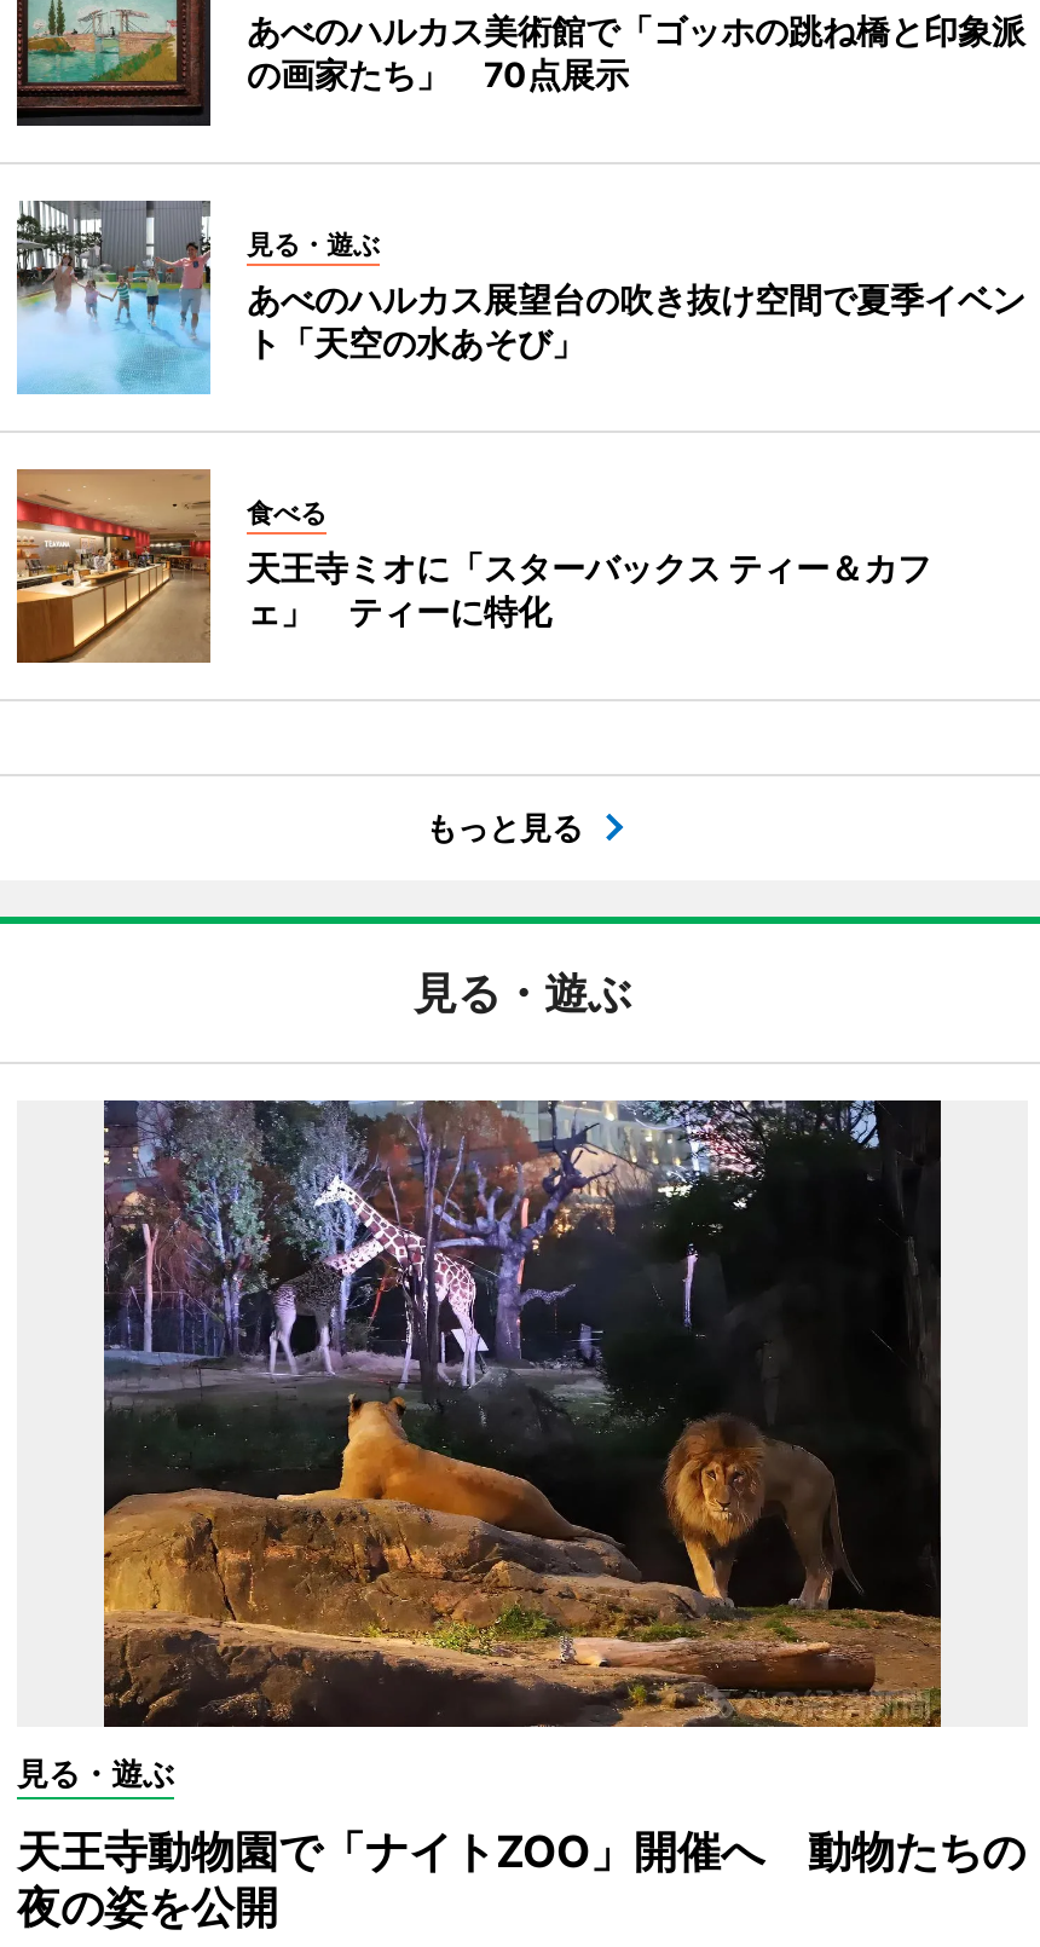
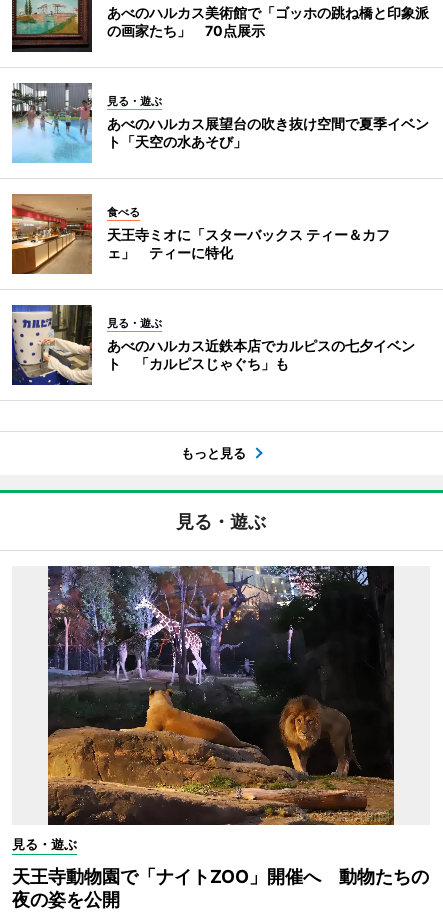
+ [image]
+ 見る・遊ぶ
+ あべのハルカス近鉄本店でカルピスの七夕イベン
+ ト 「カルピスじゃぐち」も
